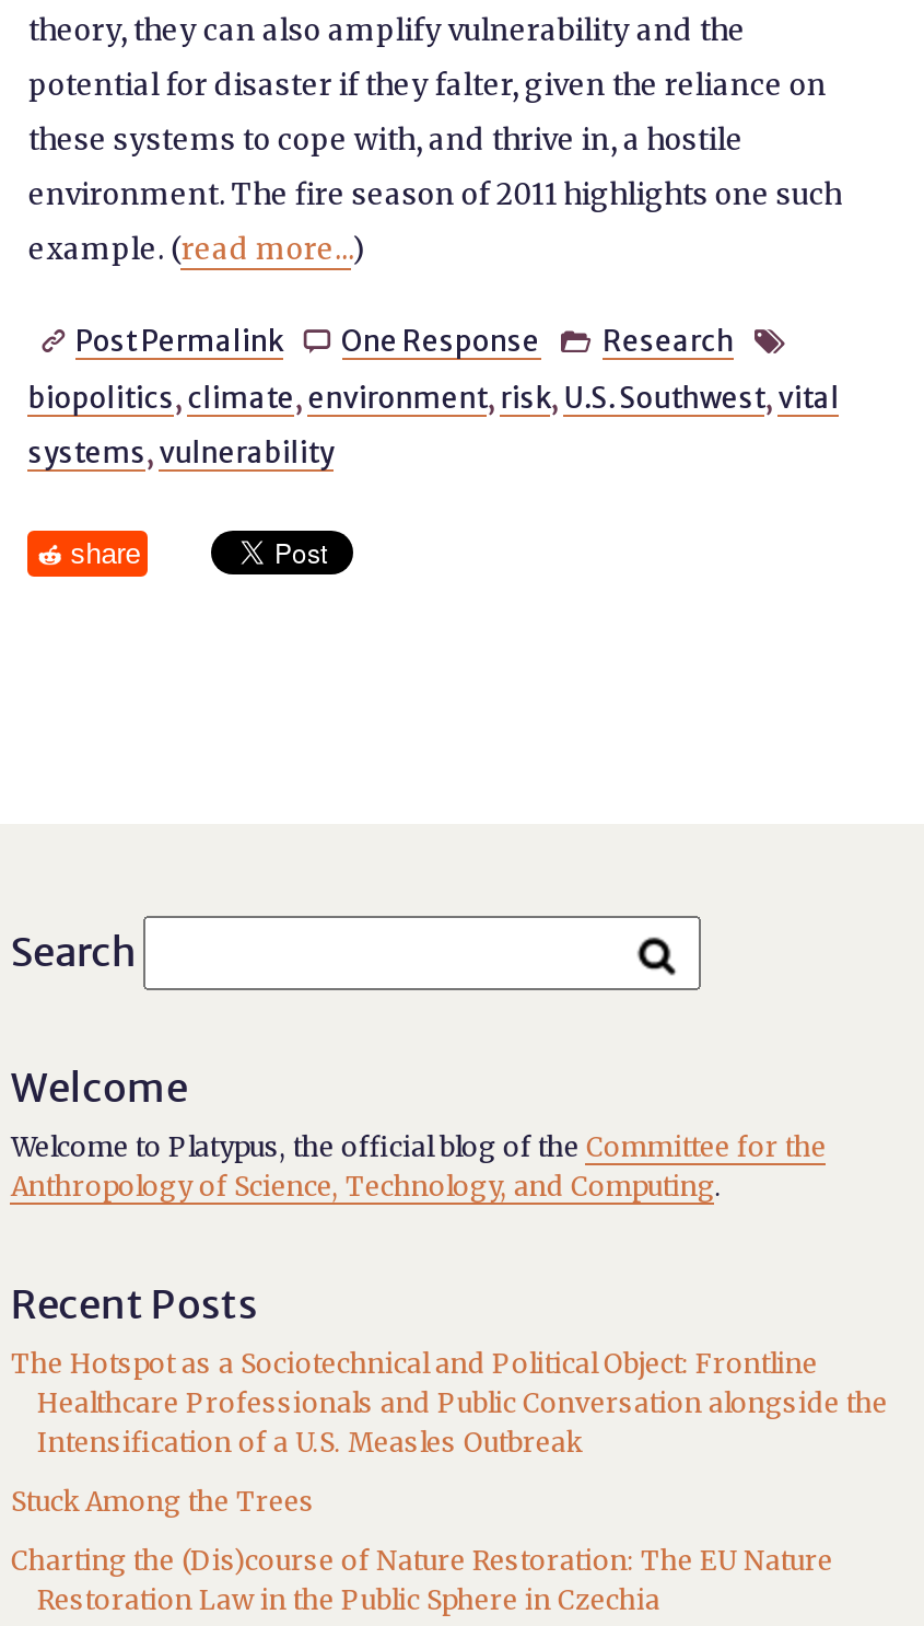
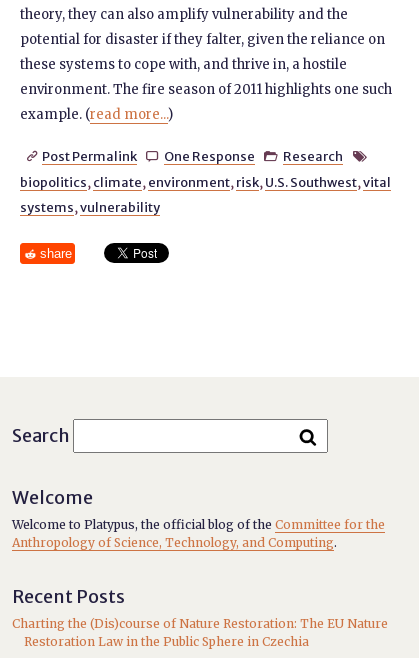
- The Hotspot as a Sociotechnical and Political Object: Frontline
- Healthcare Professionals and Public Conversation alongside the
- Intensification of a U.S. Measles Outbreak
- Stuck Among the Trees
